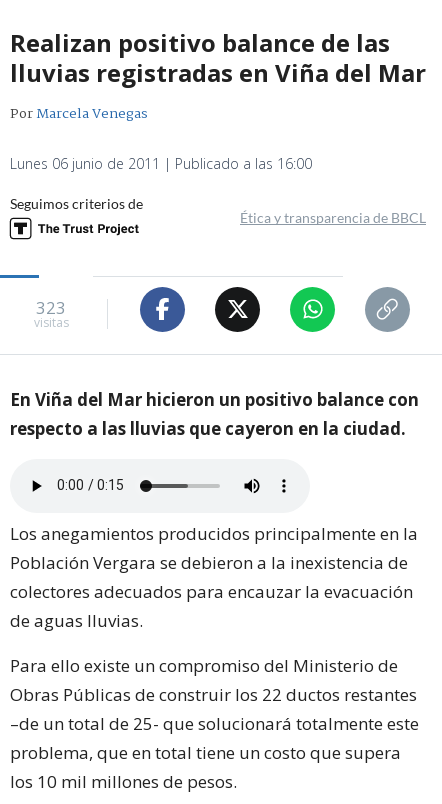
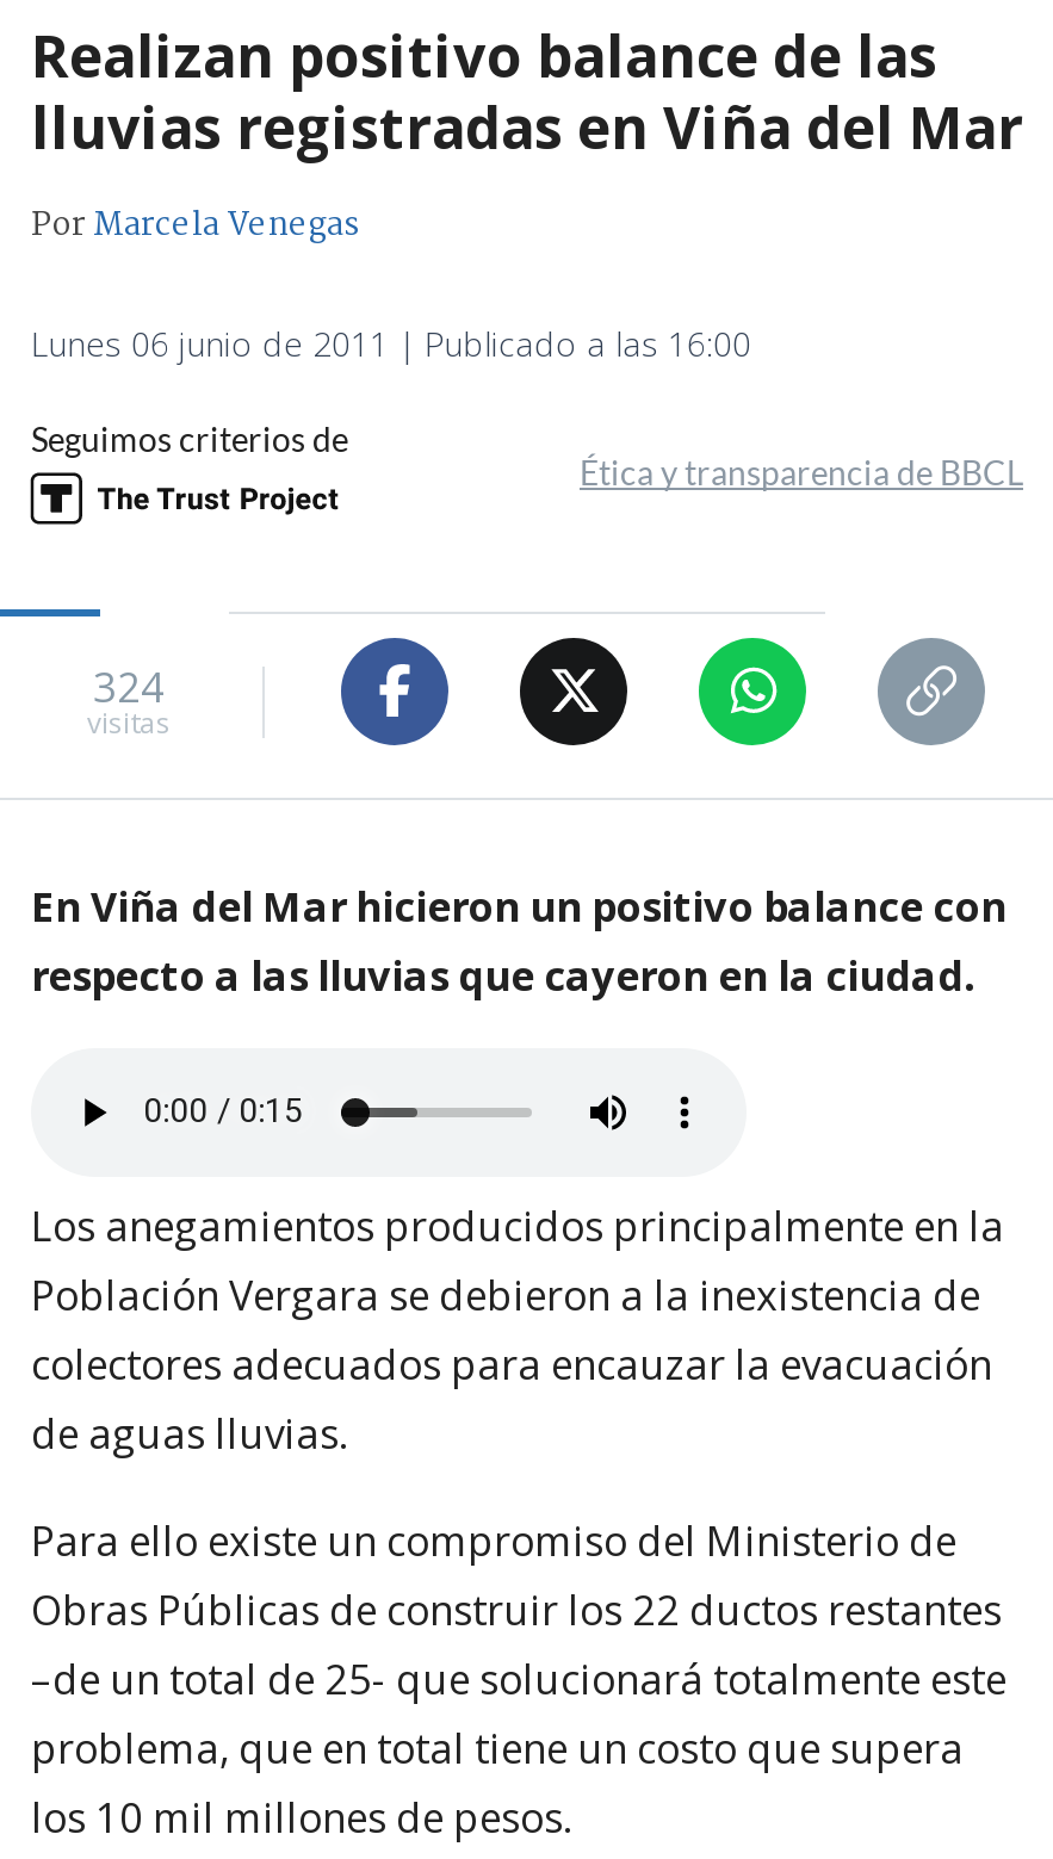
- 323
+ 324
